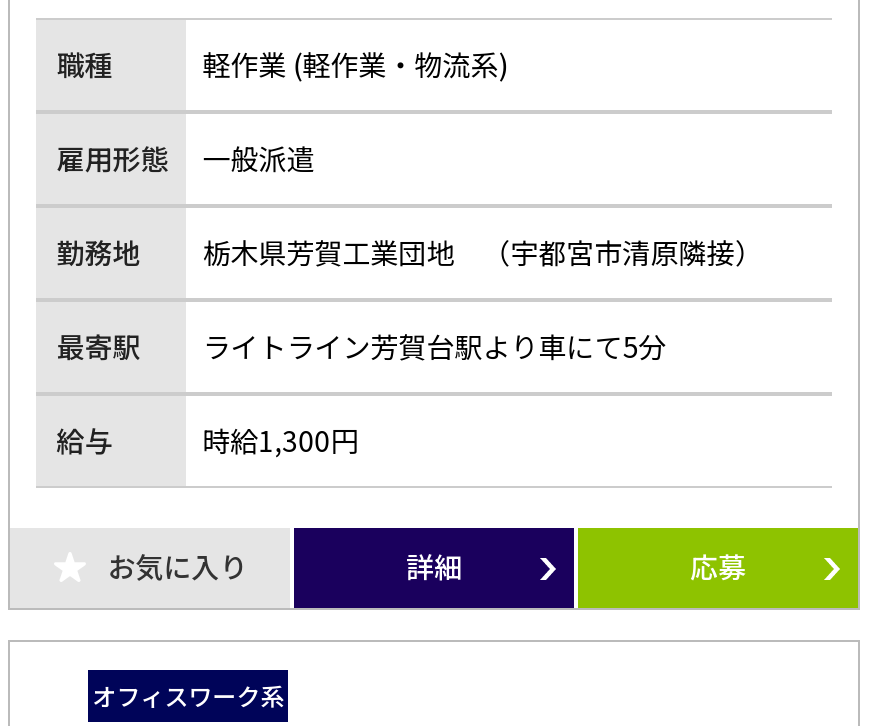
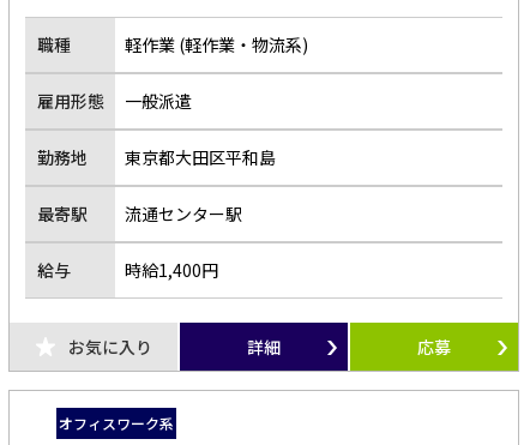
- 栃木県芳賀工業団地 （宇都宮市清原隣接）
+ 東京都大田区平和島

- ライトライン芳賀台駅より車にて5分
+ 流通センター駅

- 時給1,300円
+ 時給1,400円
